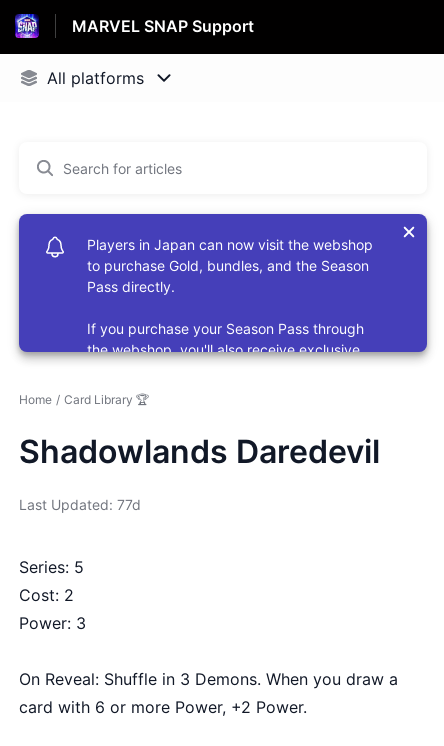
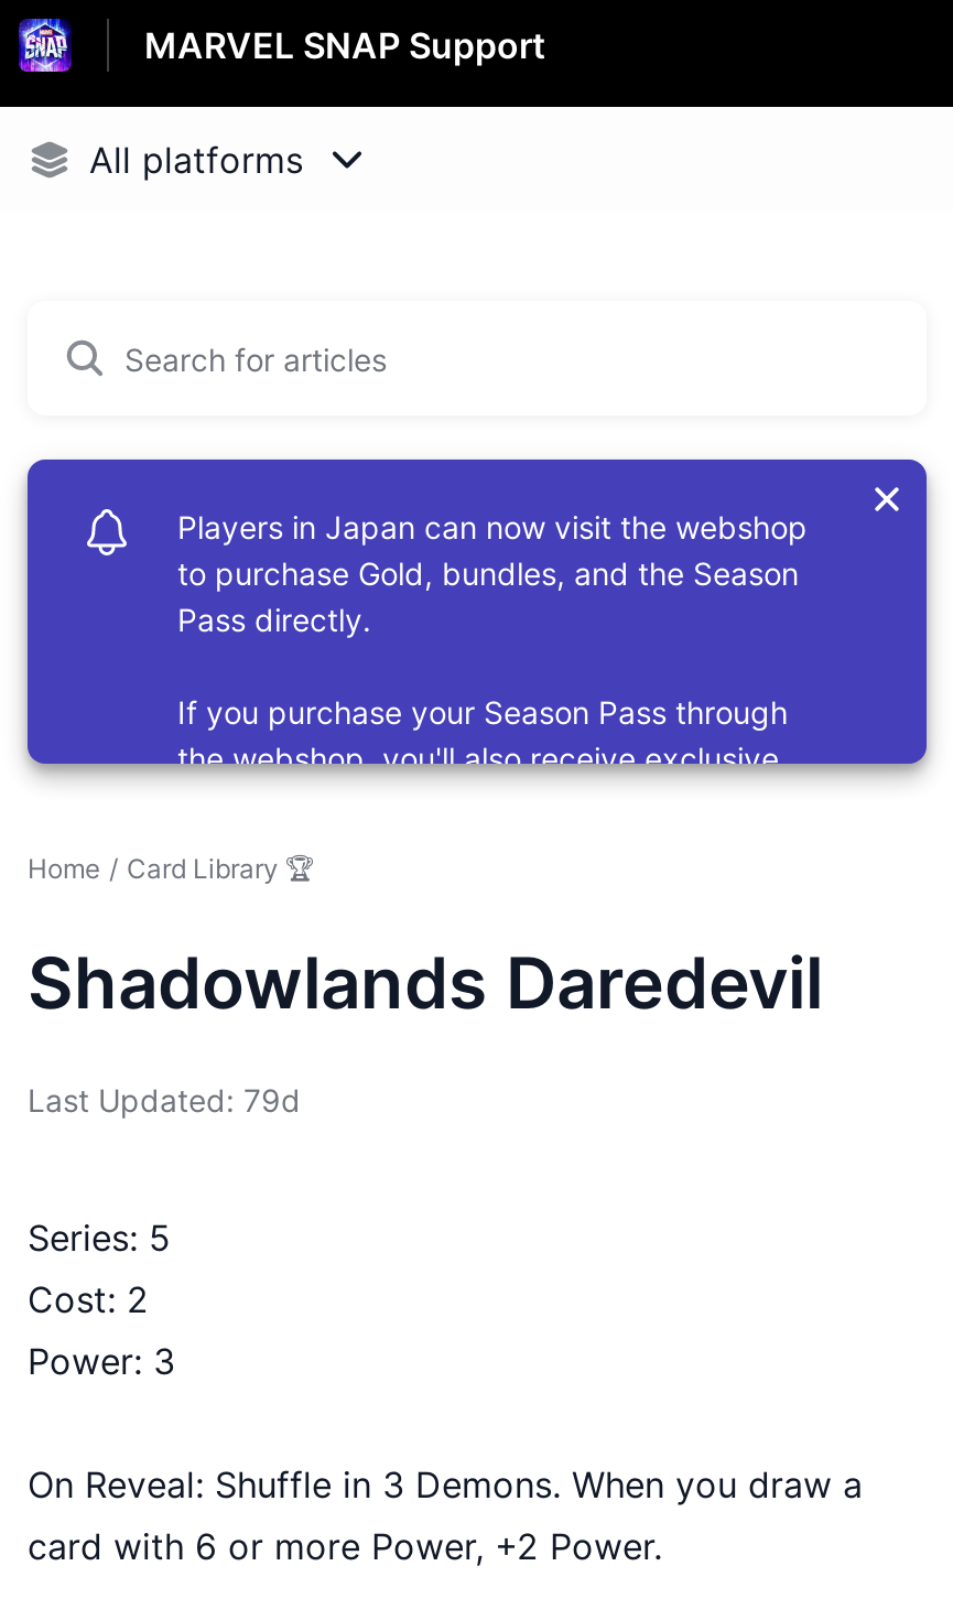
- Last Updated: 77d
+ Last Updated: 79d
